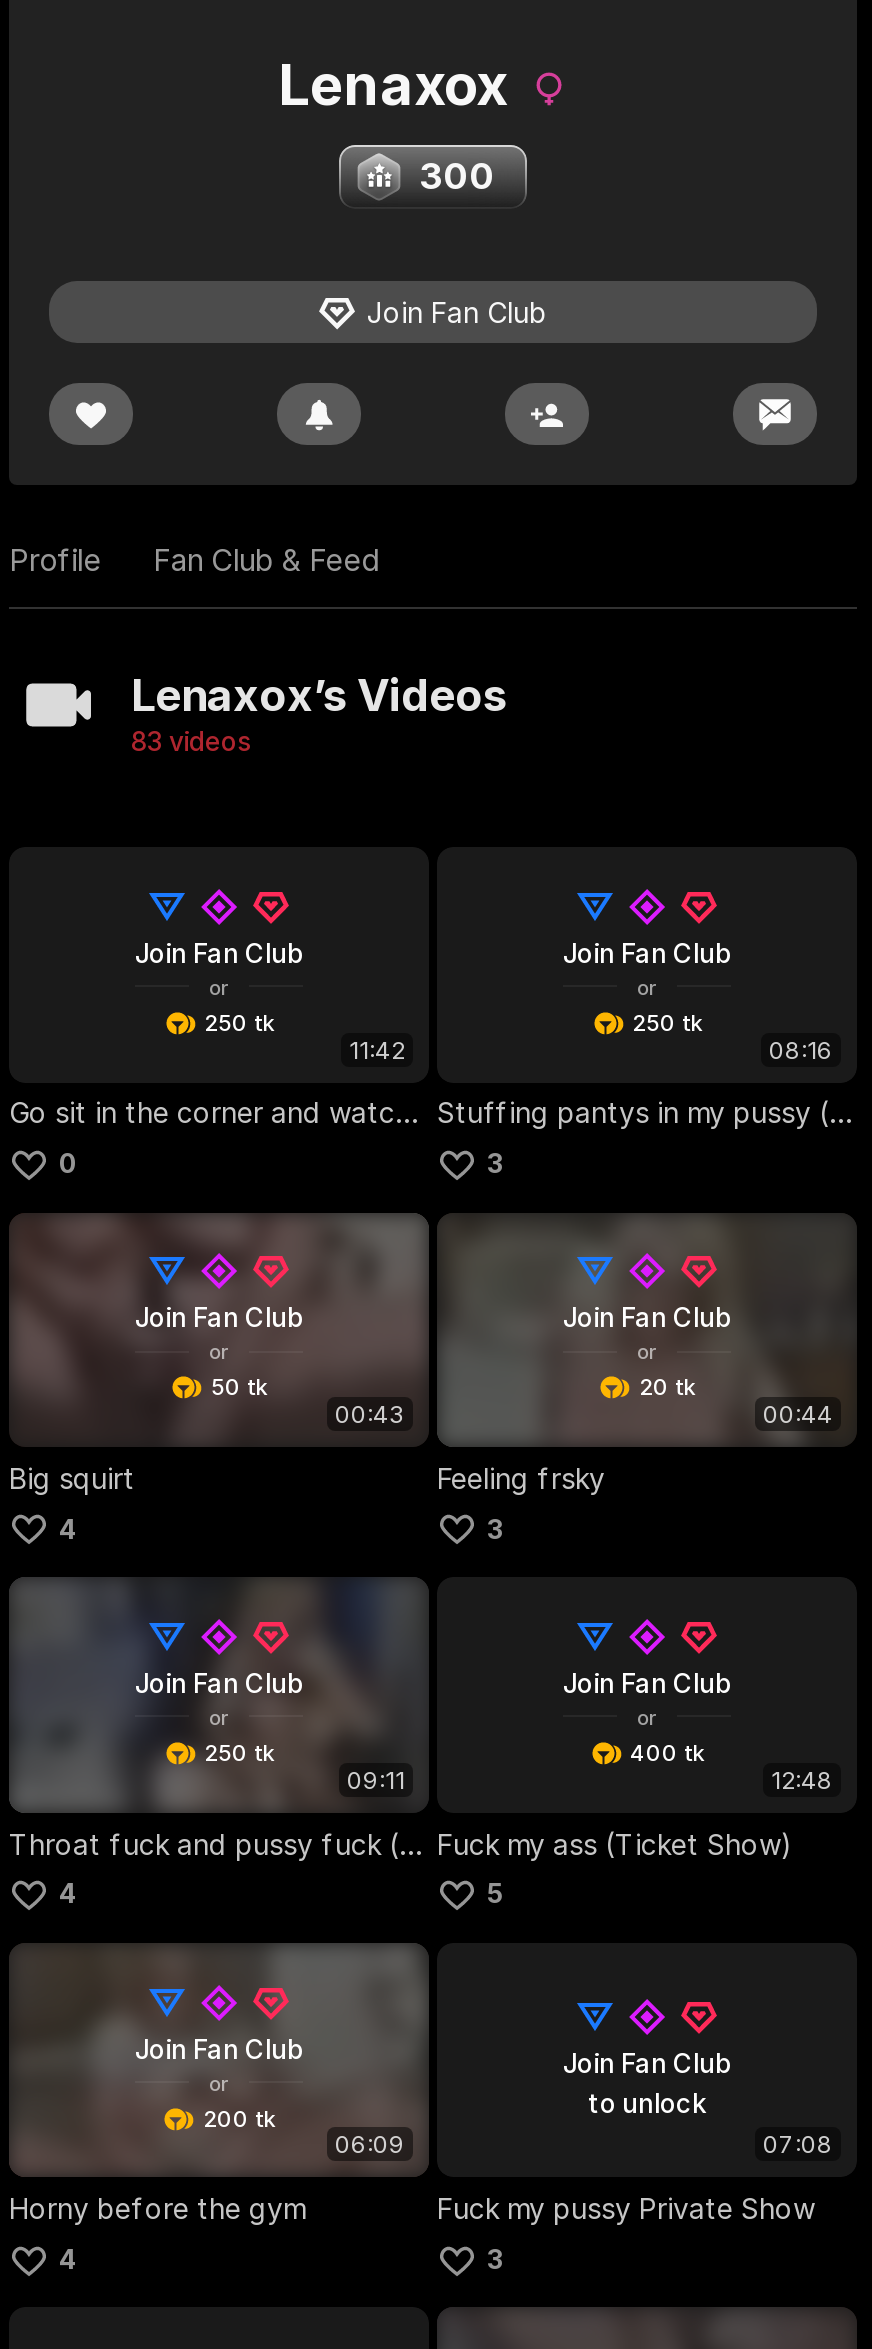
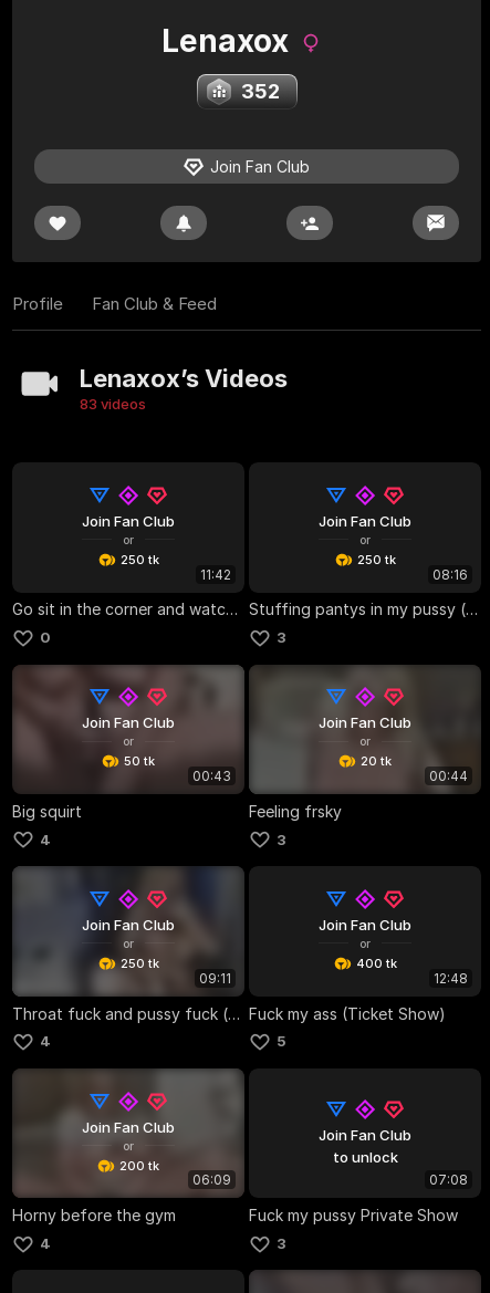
- 300
+ 352
